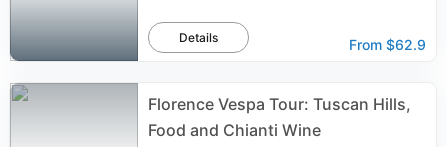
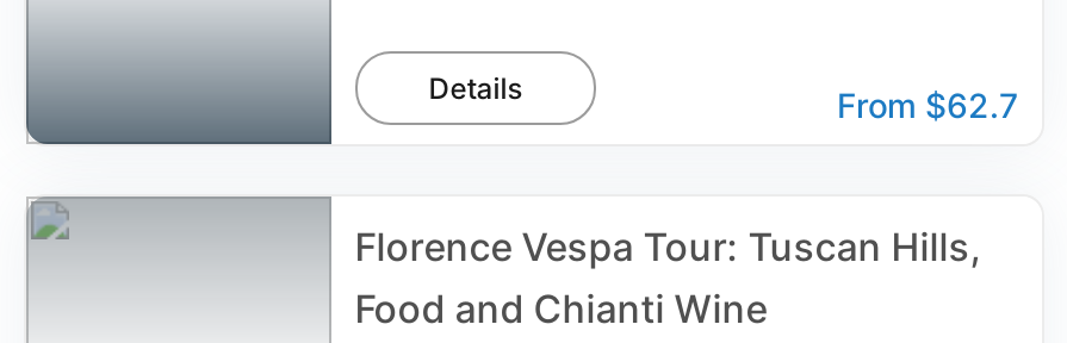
- From $62.9
+ From $62.7
